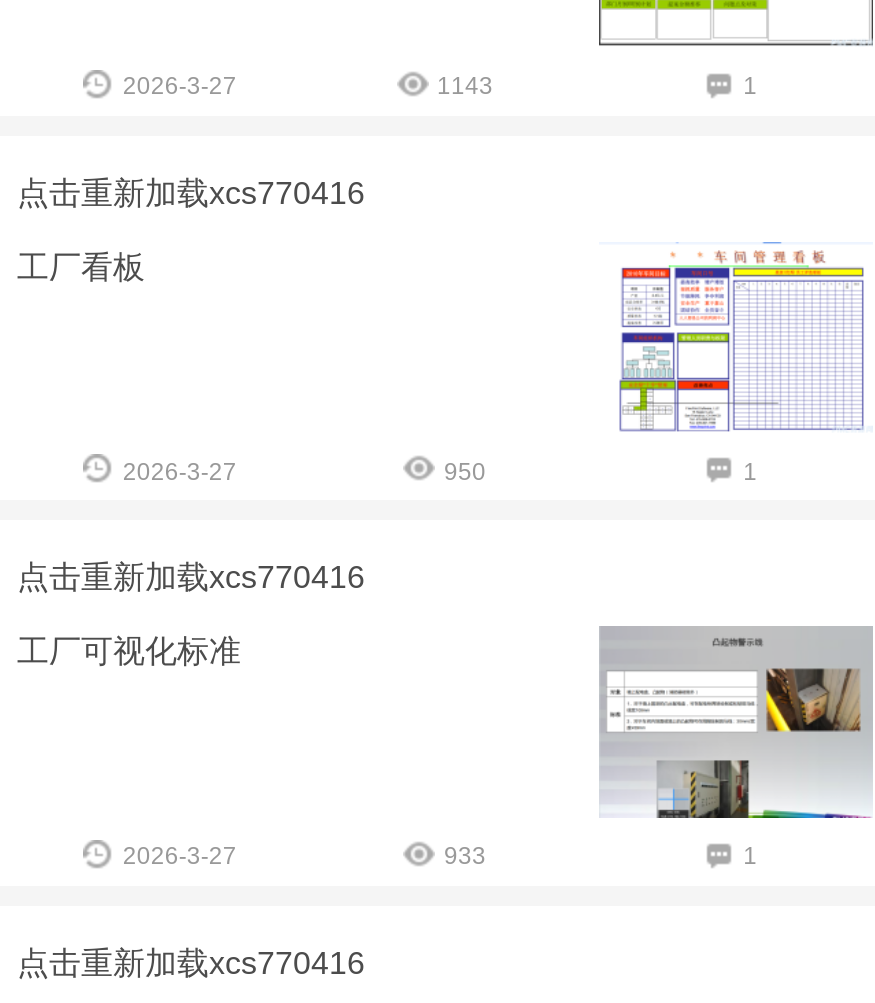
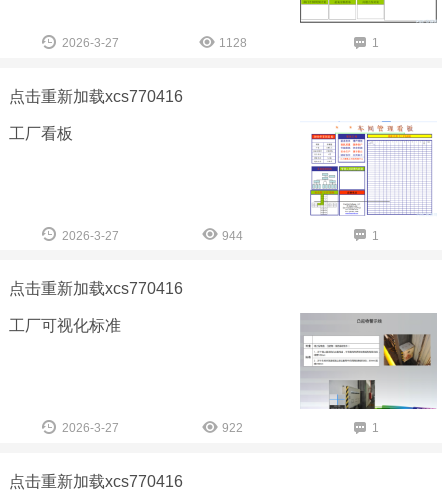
- 1143
+ 1128

- 950
+ 944

- 933
+ 922
